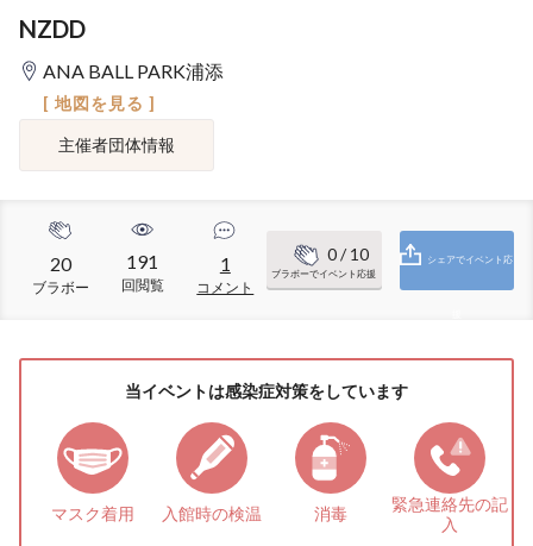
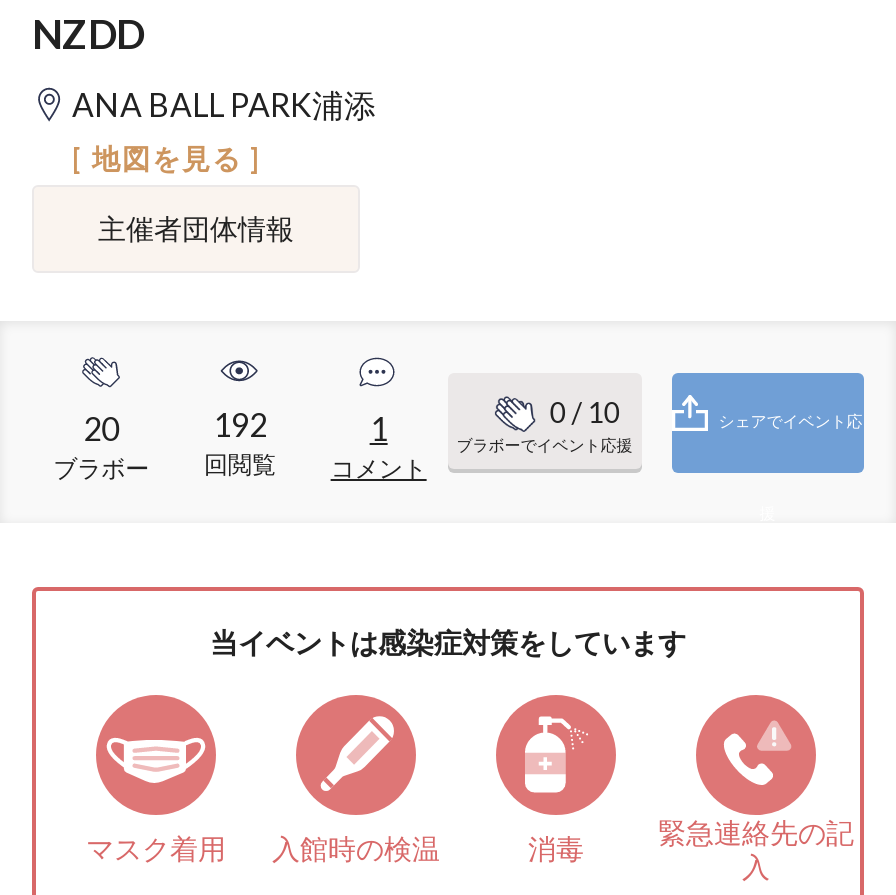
- 191
+ 192
